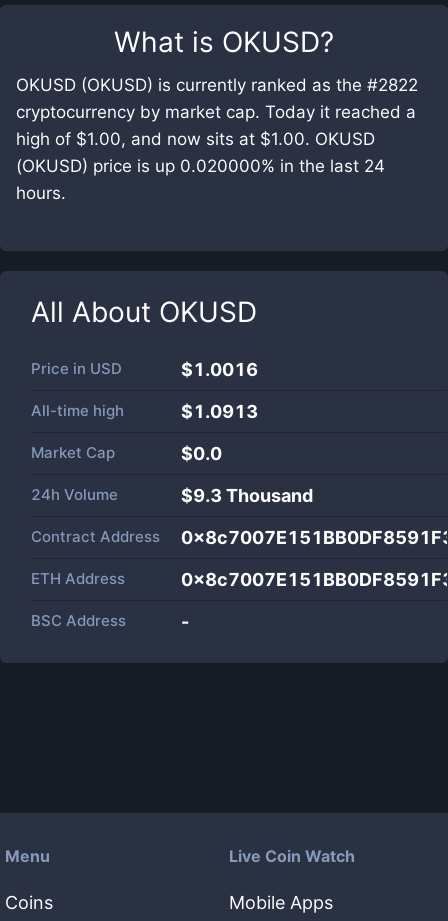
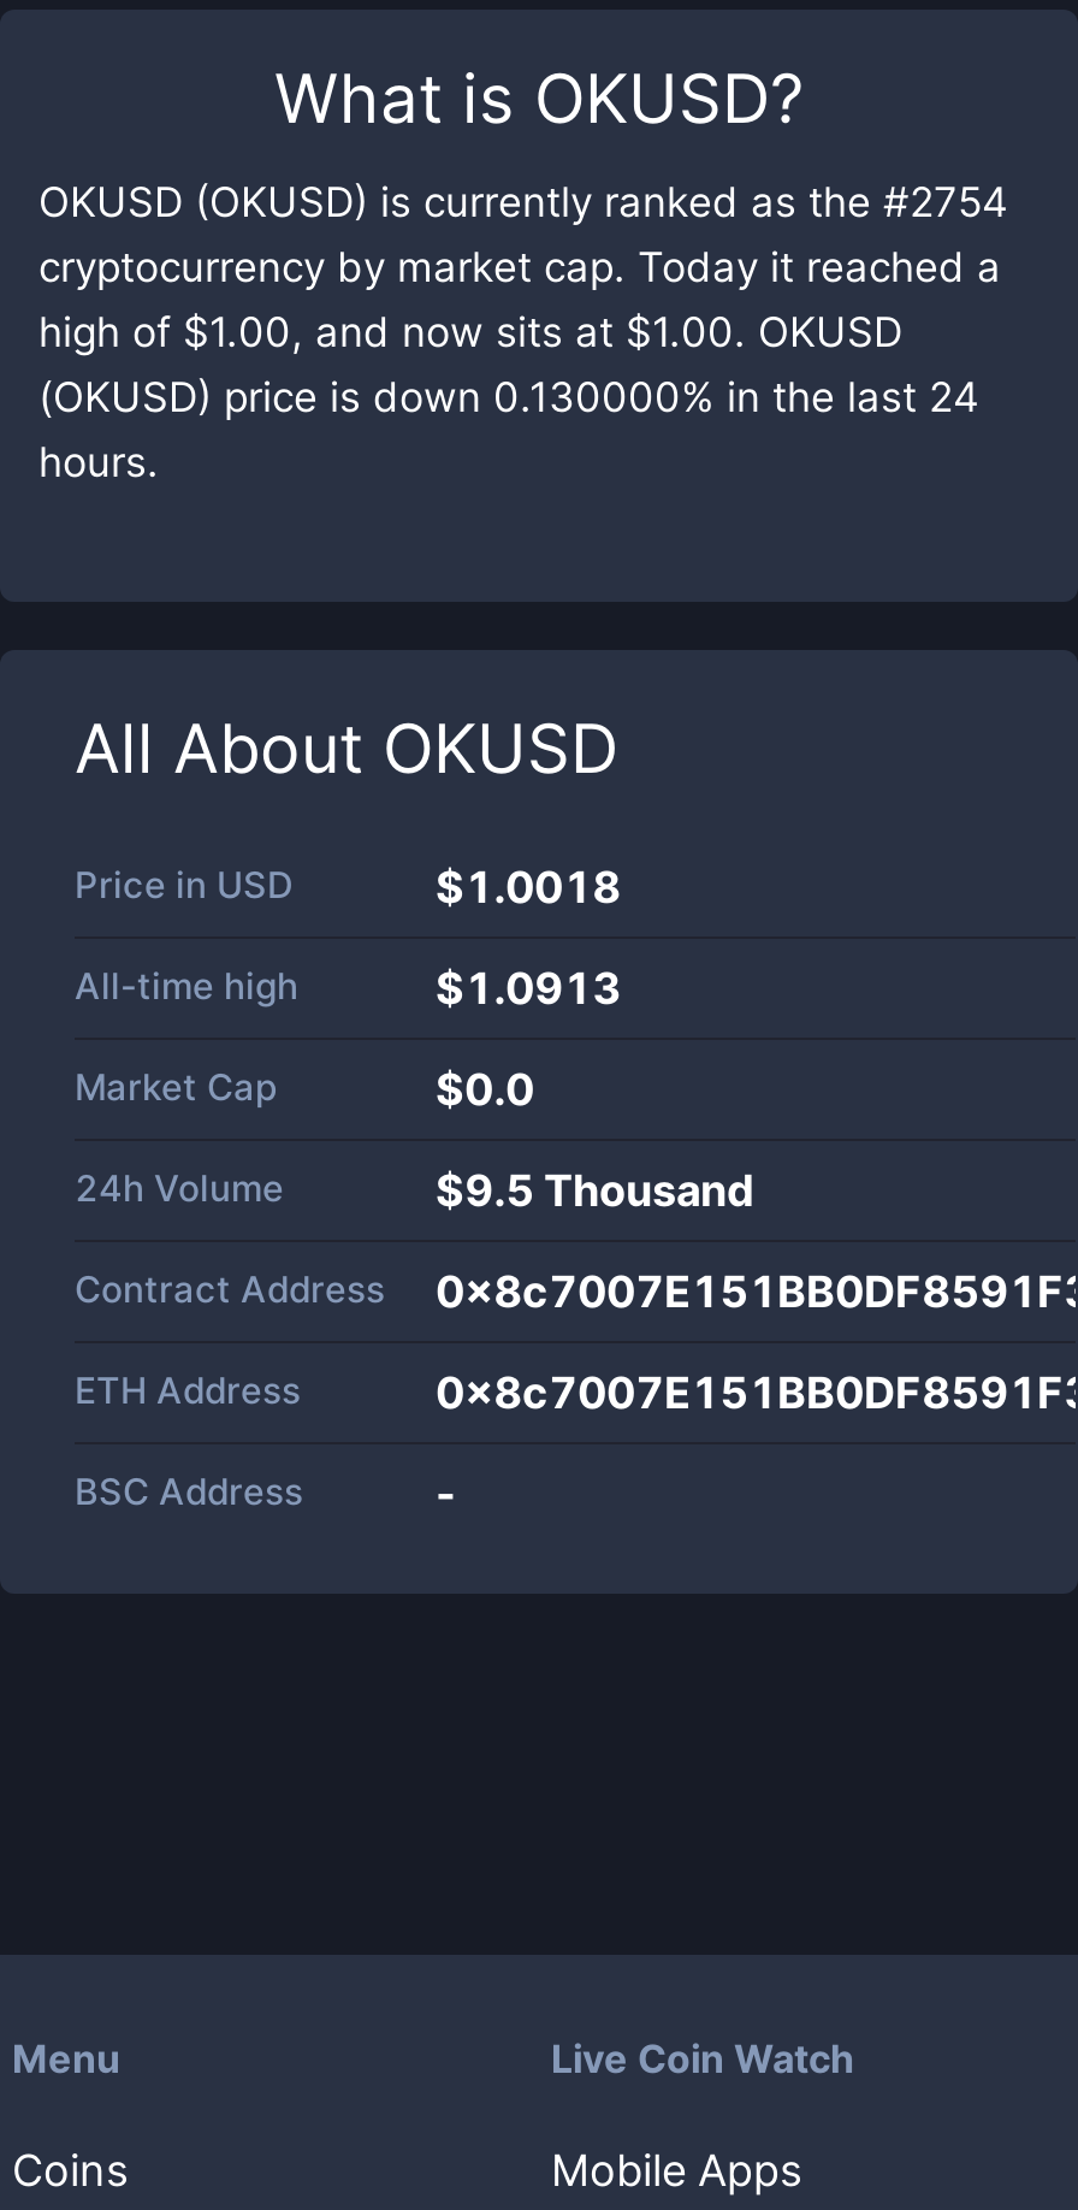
- OKUSD (OKUSD) is currently ranked as the #2822
+ OKUSD (OKUSD) is currently ranked as the #2754

- (OKUSD) price is up 0.020000% in the last 24
+ (OKUSD) price is down 0.130000% in the last 24

- $1.0016
+ $1.0018

- $9.3 Thousand
+ $9.5 Thousand
